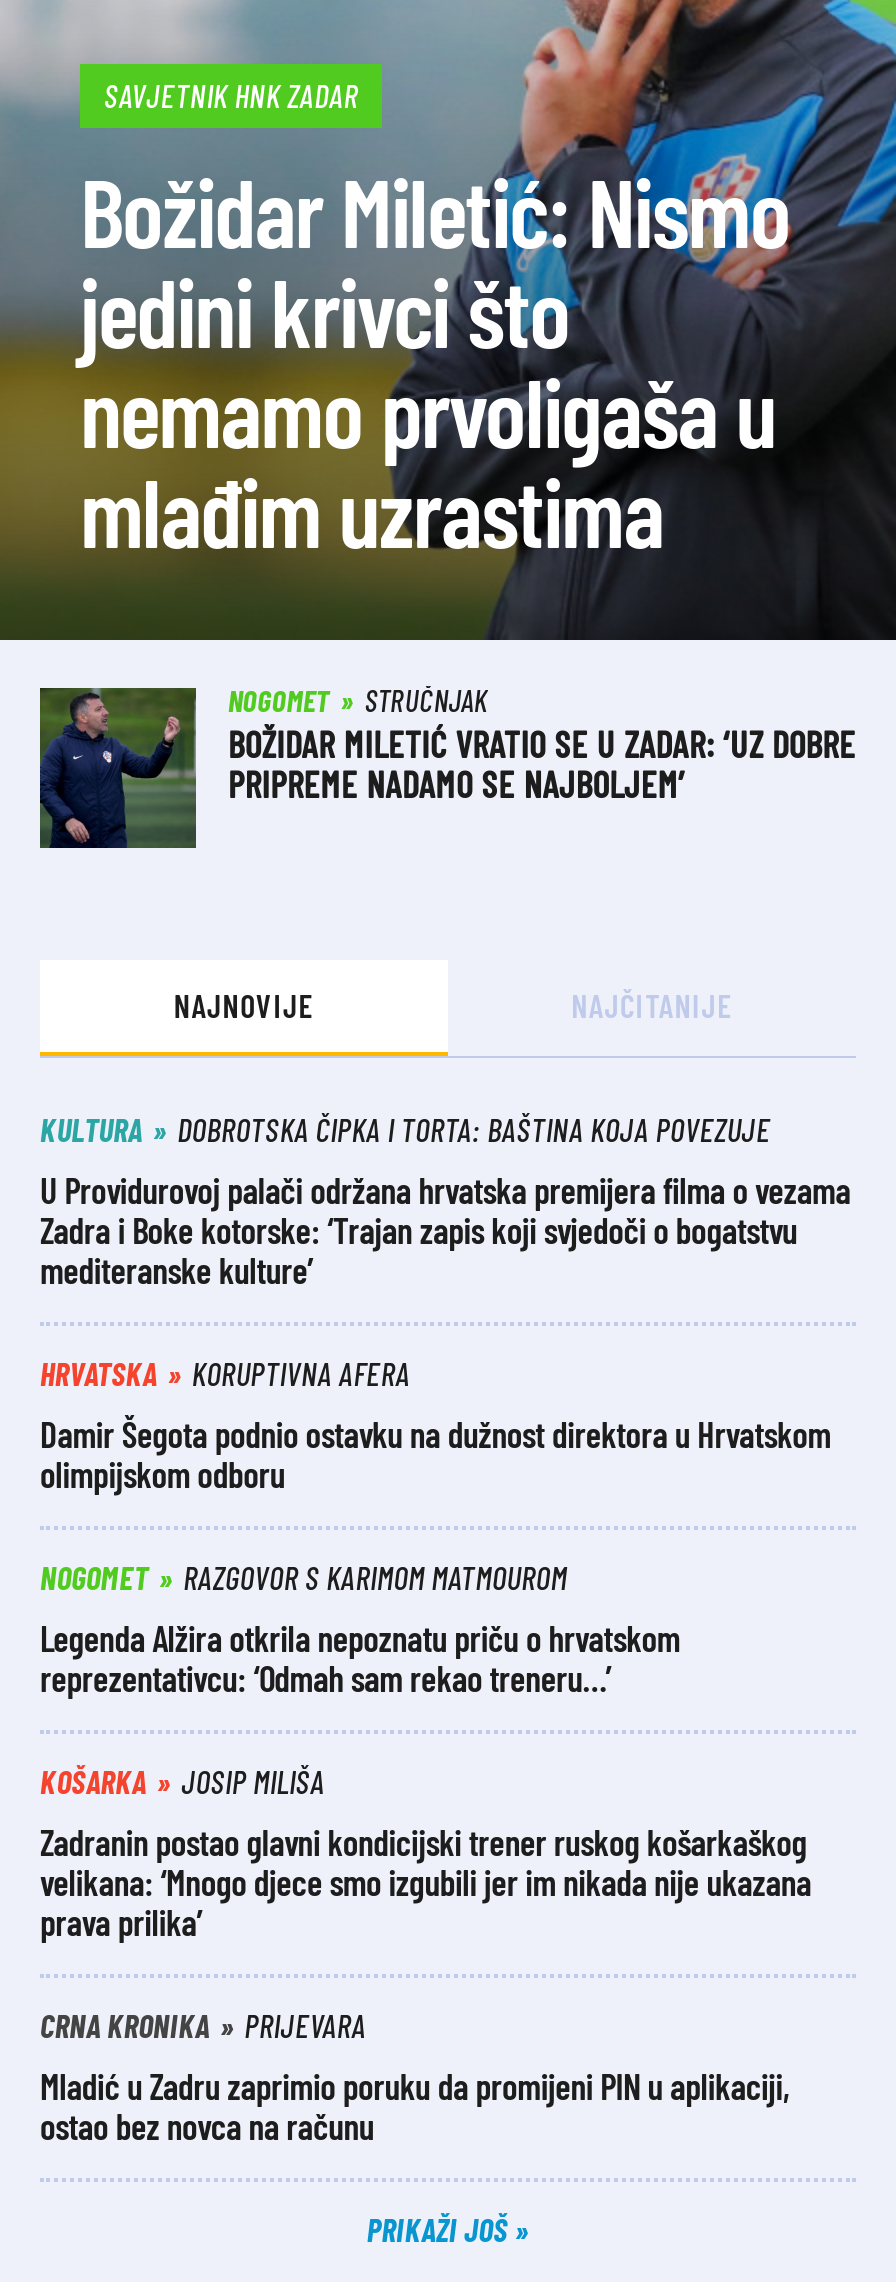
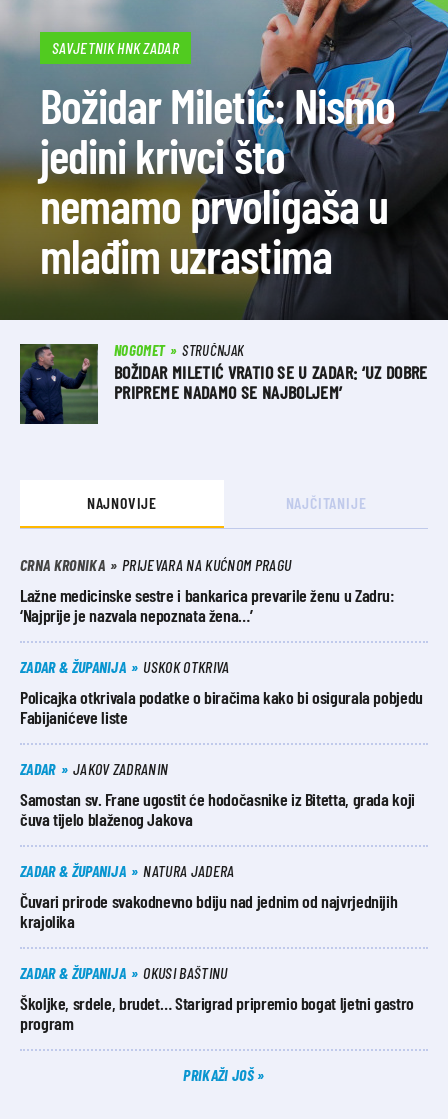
- KULTURA
- DOBROTSKA ČIPKA I TORTA: BAŠTINA KOJA POVEZUJE
- U Providurovoj palači održana hrvatska premijera filma o vezama
- Zadra i Boke kotorske: ‘Trajan zapis koji svjedoči o bogatstvu
- mediteranske kulture’
- HRVATSKA
- KORUPTIVNA AFERA
- Damir Šegota podnio ostavku na dužnost direktora u Hrvatskom
- olimpijskom odboru
- NOGOMET
- RAZGOVOR S KARIMOM MATMOUROM
- Legenda Alžira otkrila nepoznatu priču o hrvatskom
- reprezentativcu: ‘Odmah sam rekao treneru…’
- KOŠARKA
- JOSIP MILIŠA
- Zadranin postao glavni kondicijski trener ruskog košarkaškog
- velikana: ‘Mnogo djece smo izgubili jer im nikada nije ukazana
- prava prilika’

- PRIJEVARA
- Mladić u Zadru zaprimio poruku da promijeni PIN u aplikaciji,
- ostao bez novca na računu
+ PRIJEVARA NA KUĆNOM PRAGU
+ Lažne medicinske sestre i bankarica prevarile ženu u Zadru:
+ ‘Najprije je nazvala nepoznata žena…’
+ ZADAR & ŽUPANIJA
+ USKOK OTKRIVA
+ Policajka otkrivala podatke o biračima kako bi osigurala pobjedu
+ Fabijanićeve liste
+ ZADAR
+ JAKOV ZADRANIN
+ Samostan sv. Frane ugostit će hodočasnike iz Bitetta, grada koji
+ čuva tijelo blaženog Jakova
+ ZADAR & ŽUPANIJA
+ NATURA JADERA
+ Čuvari prirode svakodnevno bdiju nad jednim od najvrjednijih
+ krajolika
+ ZADAR & ŽUPANIJA
+ OKUSI BAŠTINU
+ Školjke, srdele, brudet… Starigrad pripremio bogat ljetni gastro
+ program

moved up: CRNA KRONIKA
